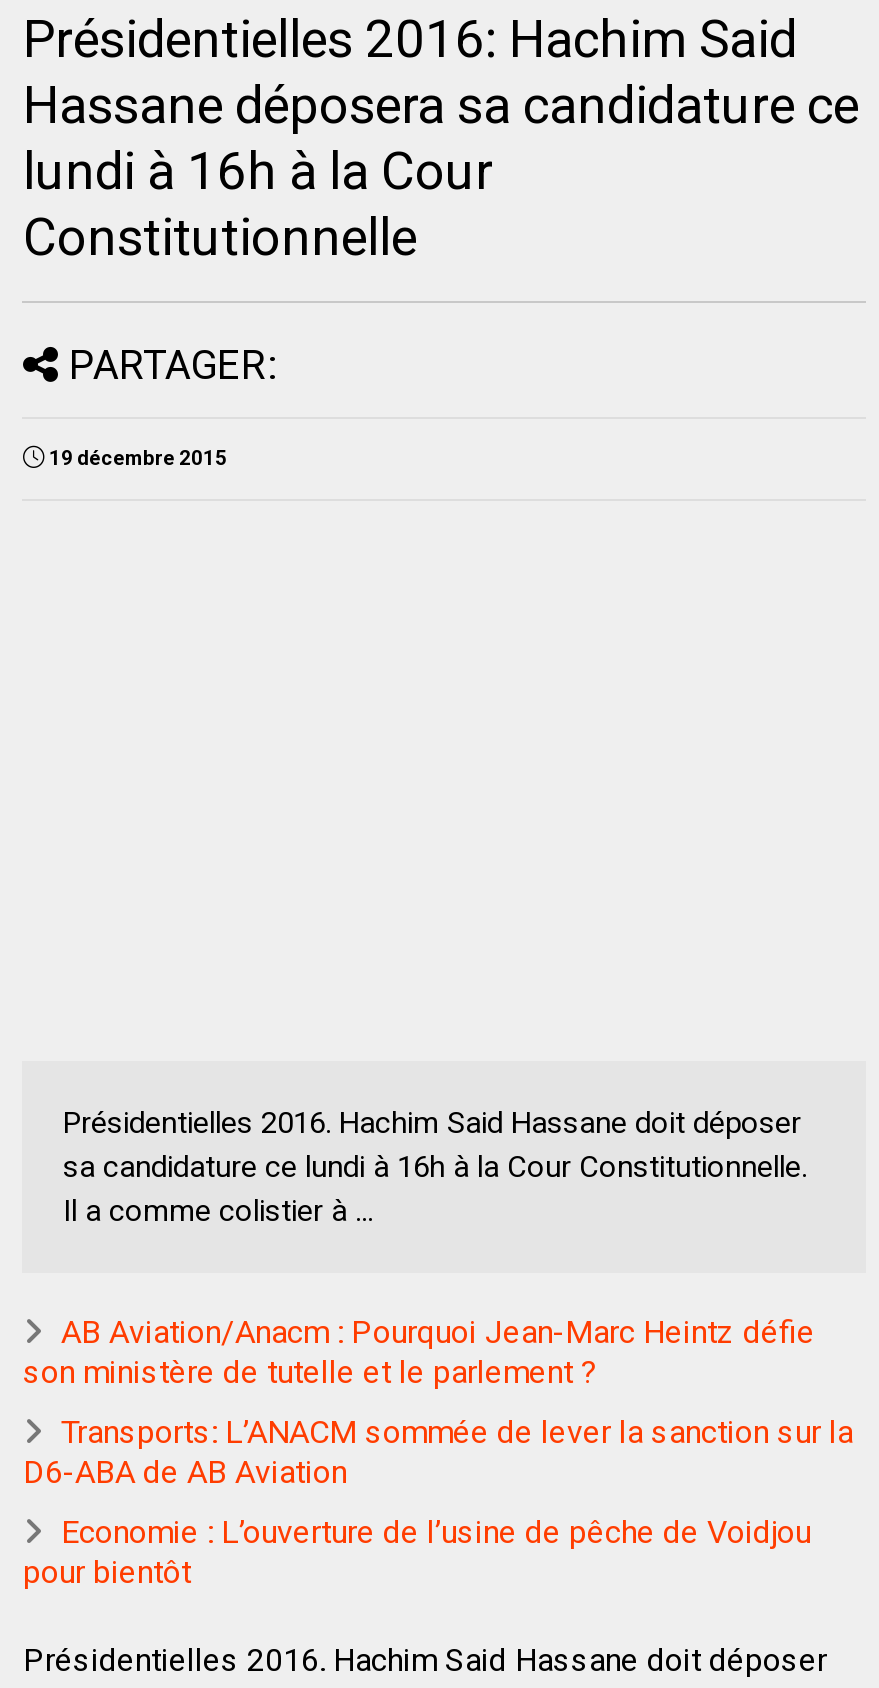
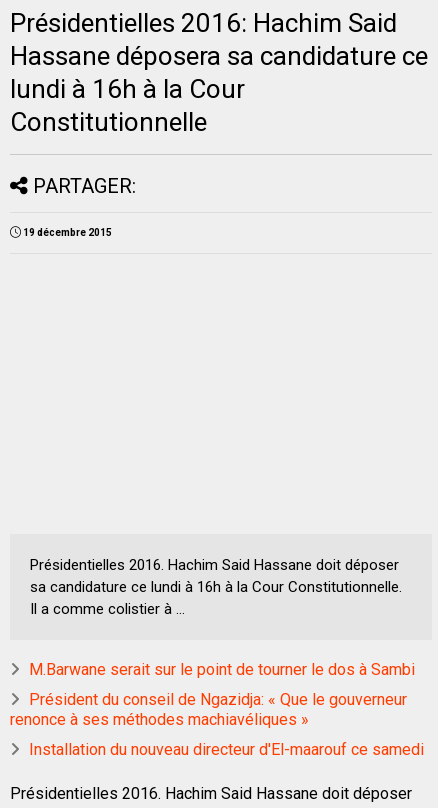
- AB Aviation/Anacm : Pourquoi Jean-Marc Heintz défie
- son ministère de tutelle et le parlement ?
+ M.Barwane serait sur le point de tourner le dos à Sambi

- Transports: L’ANACM sommée de lever la sanction sur la
- D6-ABA de AB Aviation
+ Président du conseil de Ngazidja: « Que le gouverneur
+ renonce à ses méthodes machiavéliques »

- Economie : L’ouverture de l’usine de pêche de Voidjou
- pour bientôt
+ Installation du nouveau directeur d'El-maarouf ce samedi
